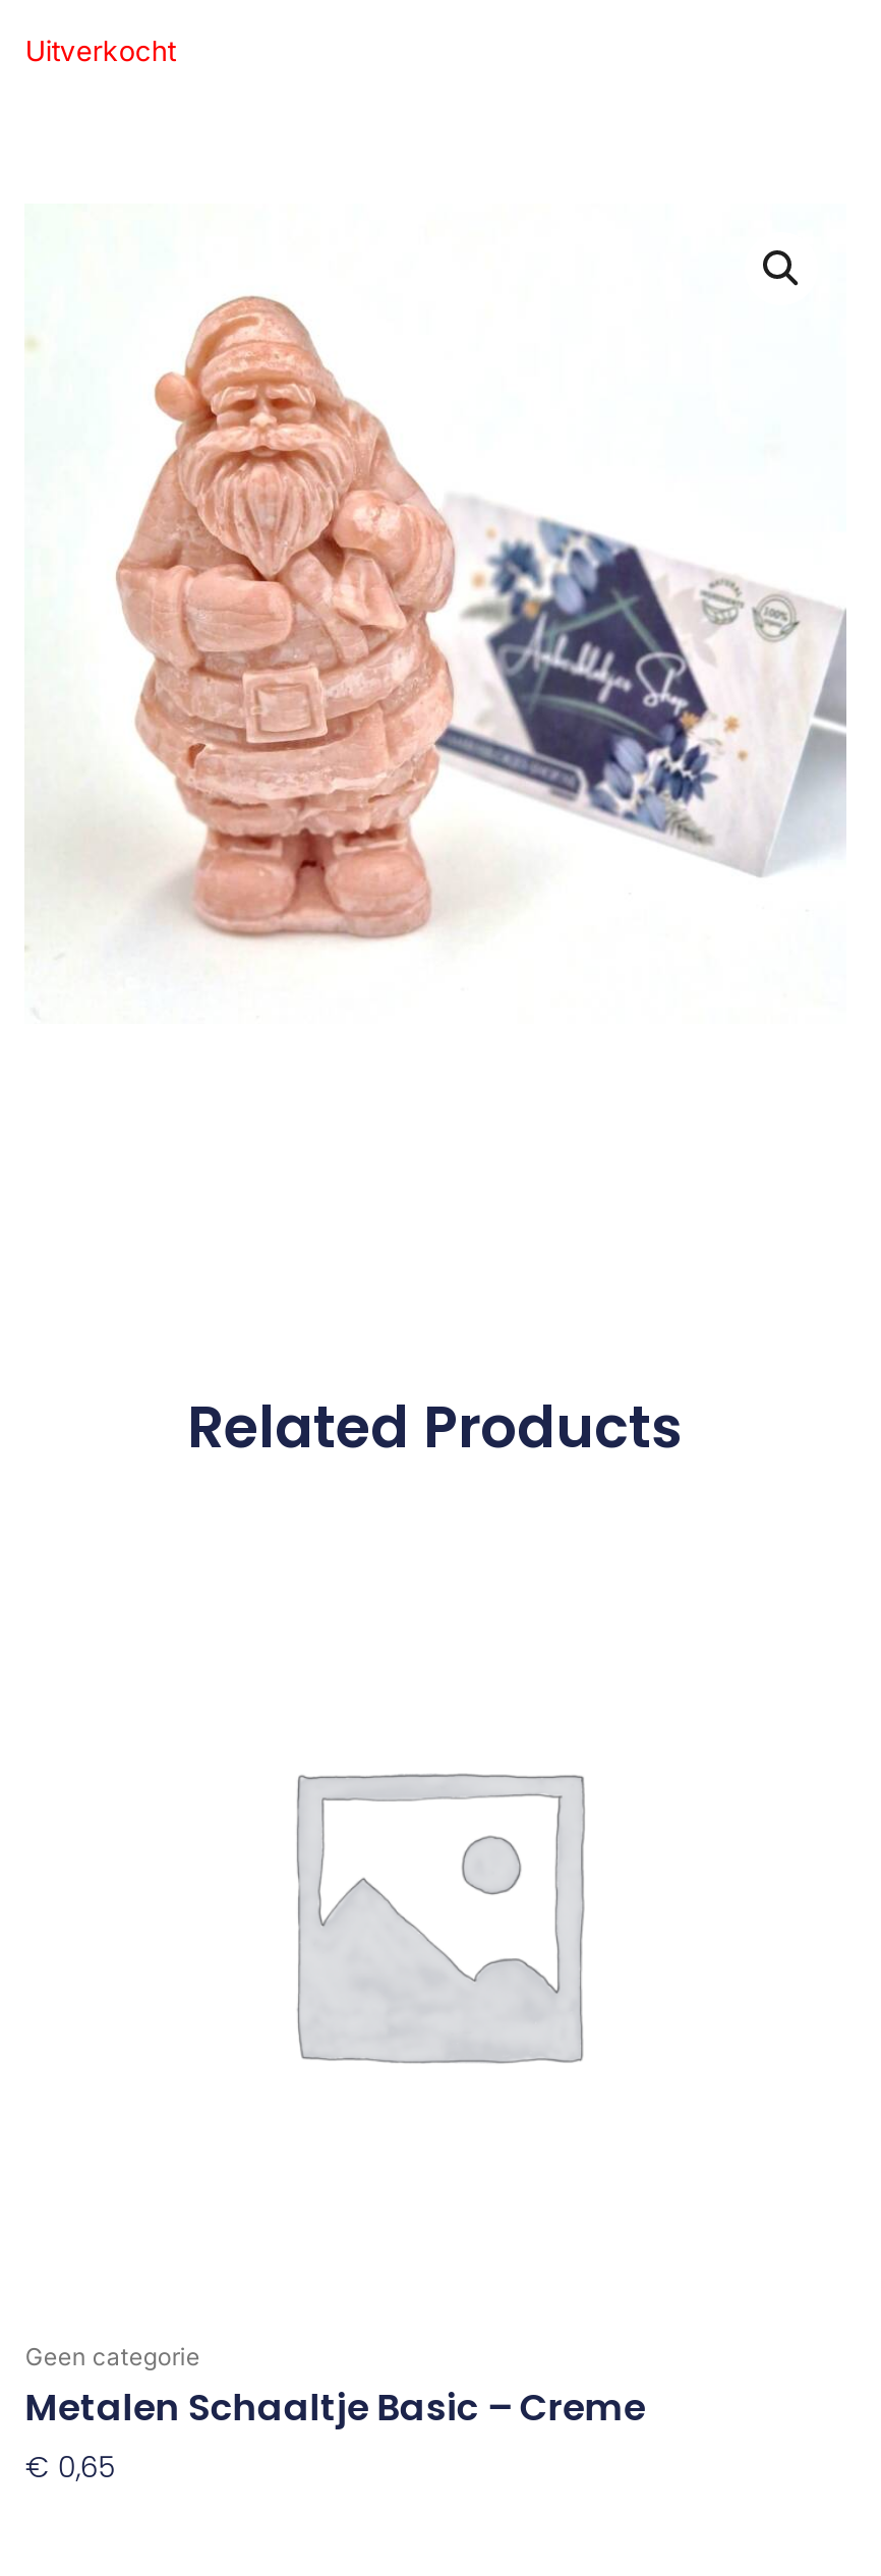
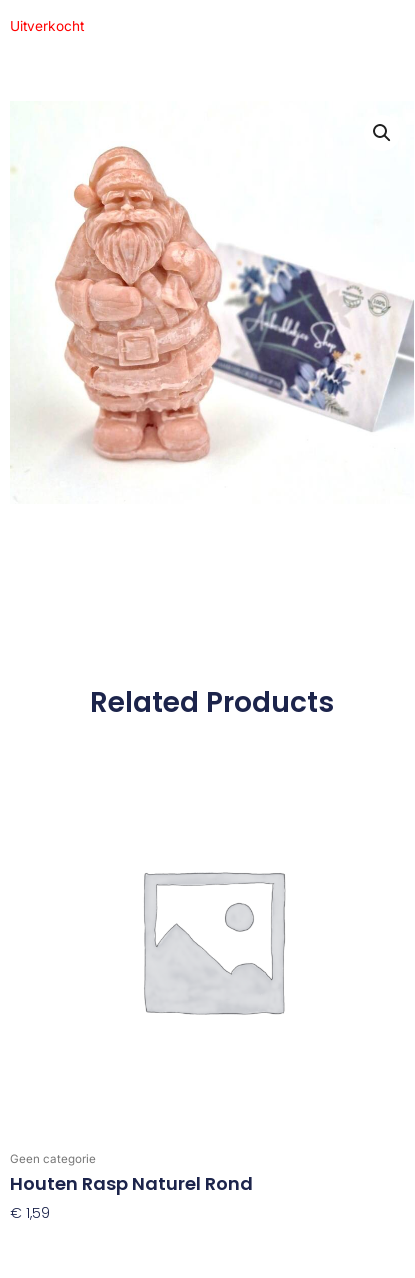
- Metalen Schaaltje Basic – Creme
- €0,65
+ Houten Rasp Naturel Rond
+ €1,59
